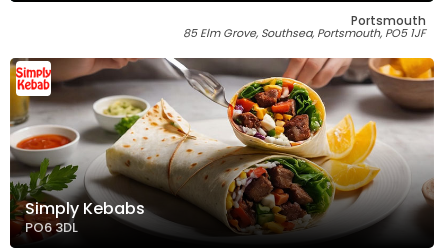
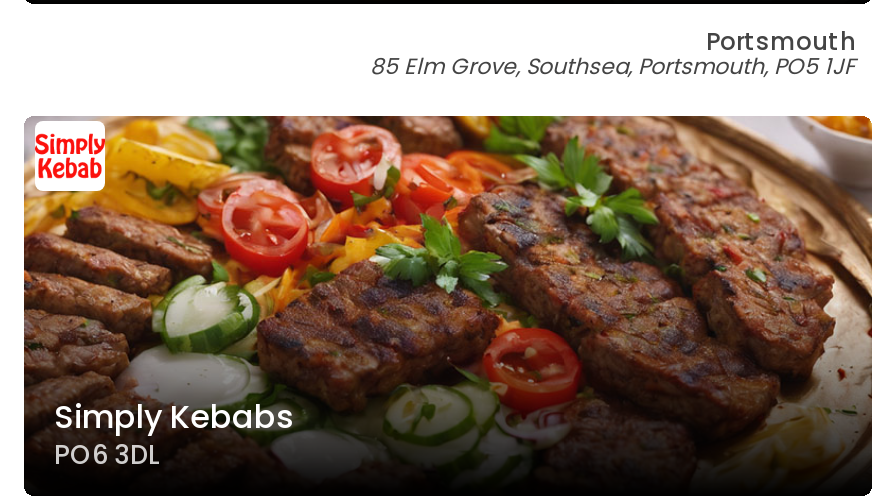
- [image]
+ [image]
